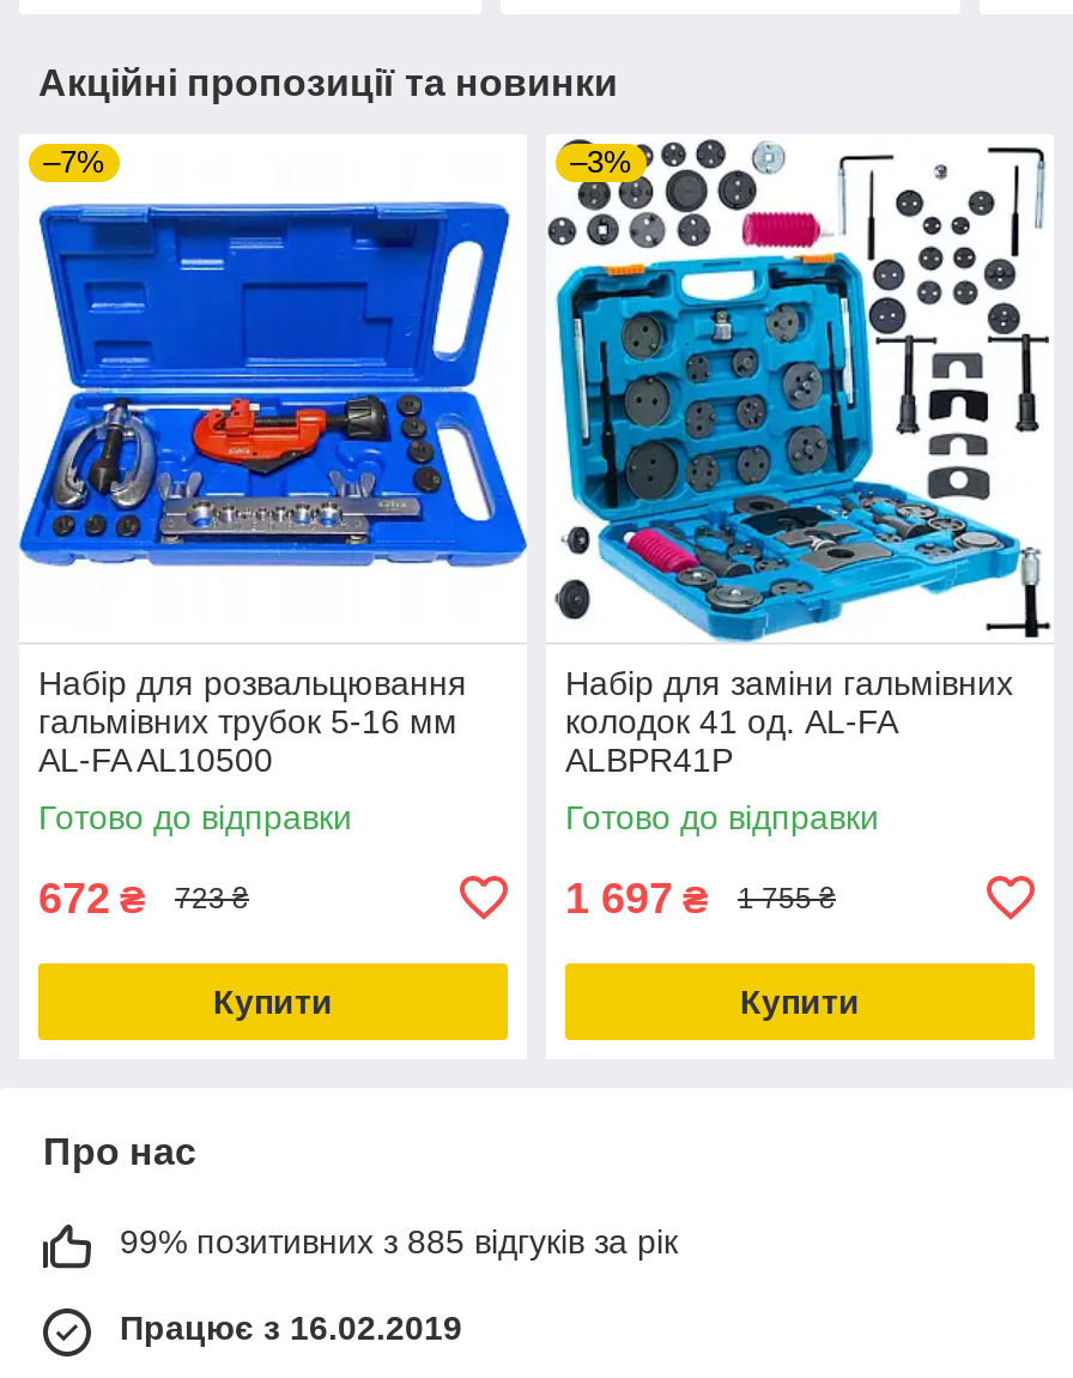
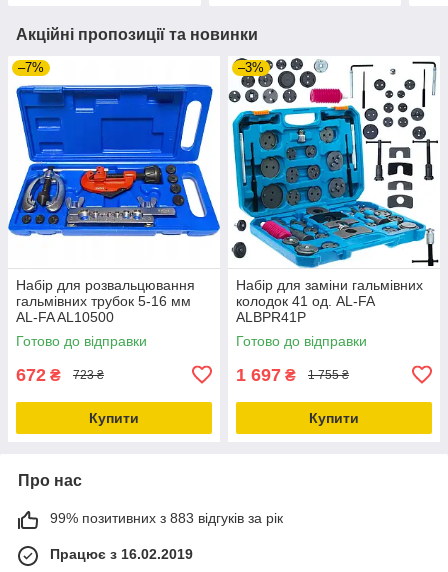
- 99% позитивних з 885 відгуків за рік
+ 99% позитивних з 883 відгуків за рік
